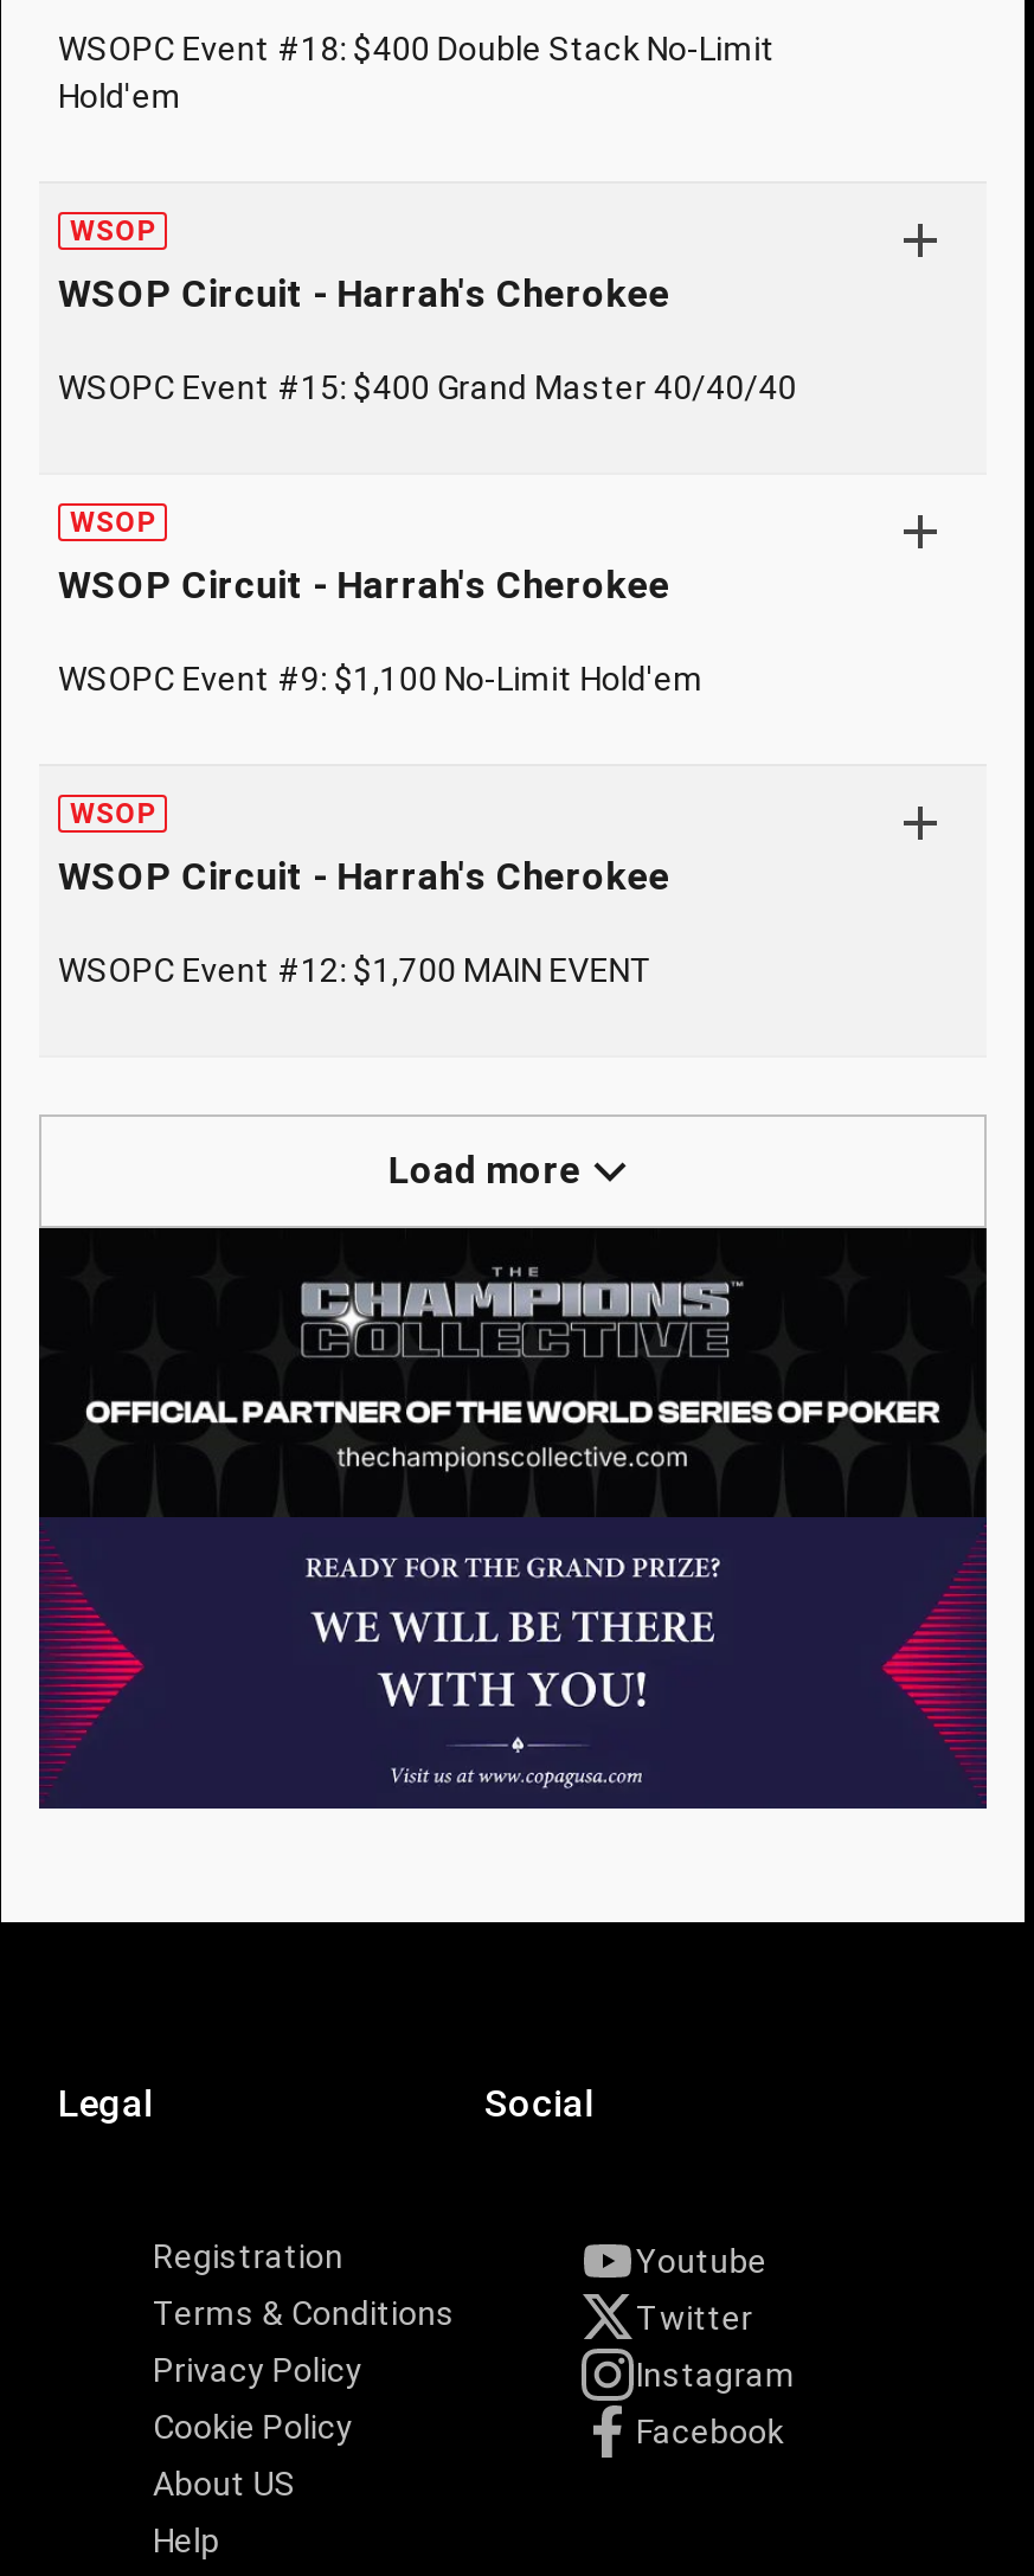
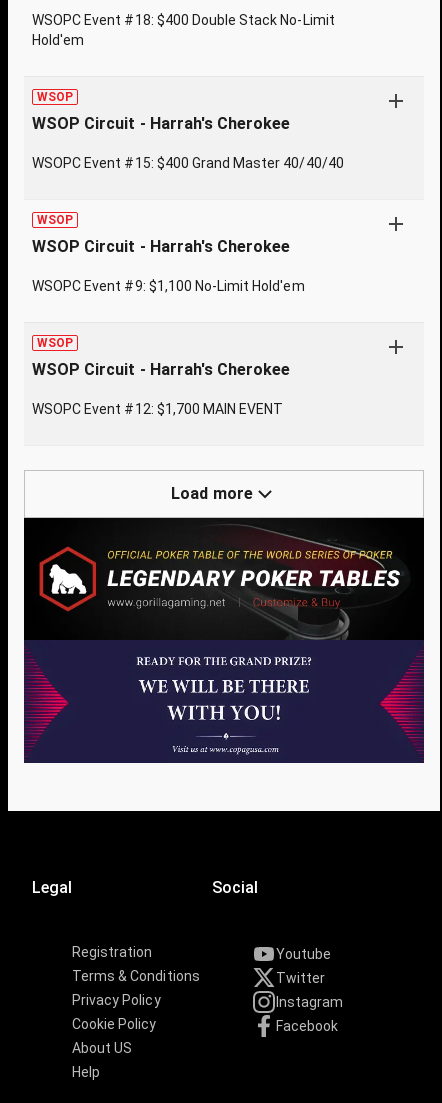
- [image]
+ [image]
